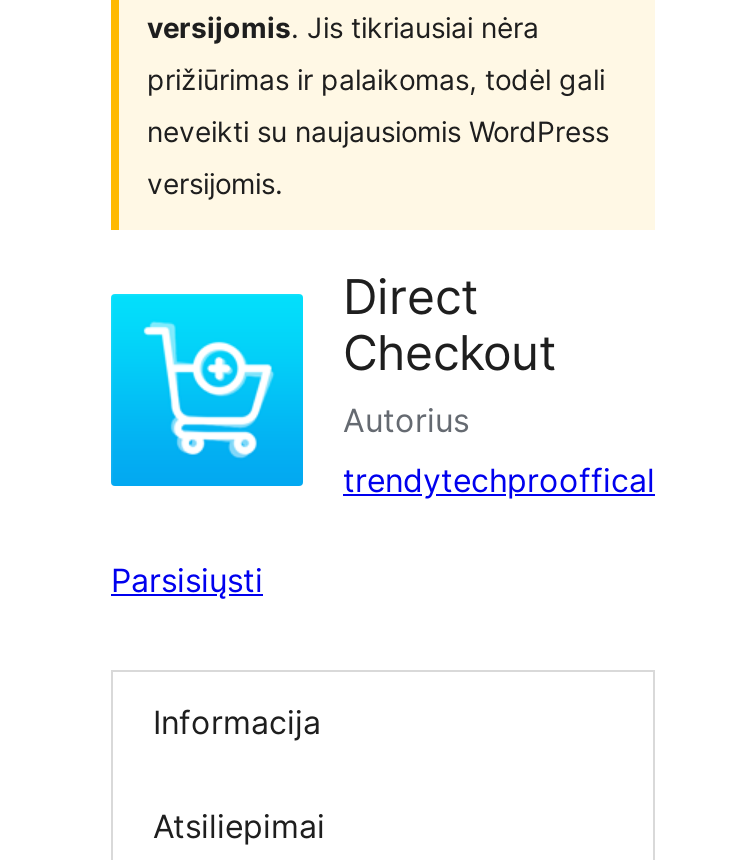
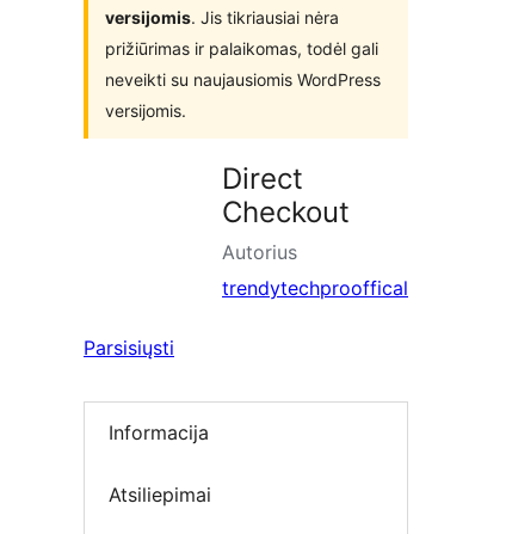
- [image]
